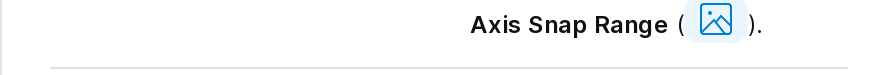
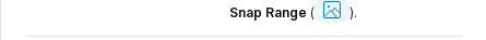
- Axis Snap Range (
+ Snap Range (
